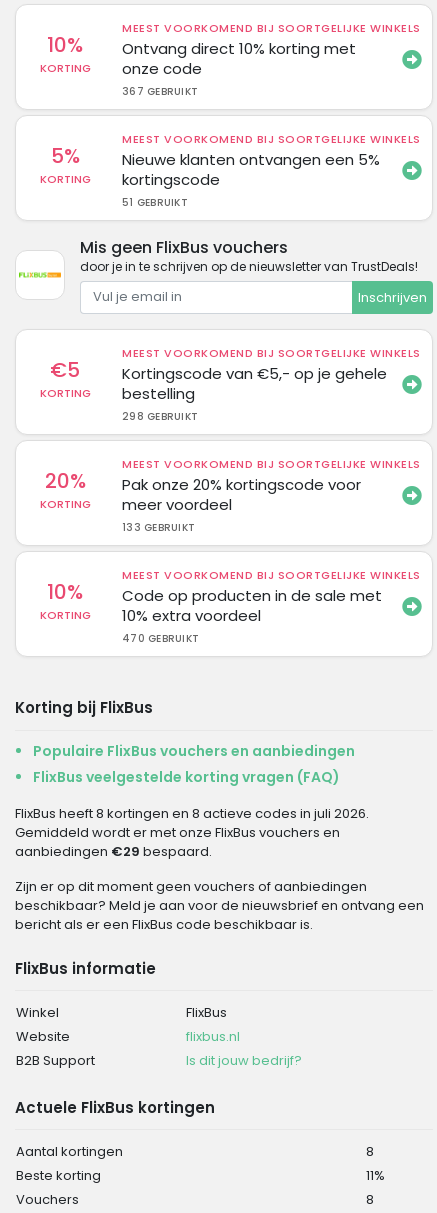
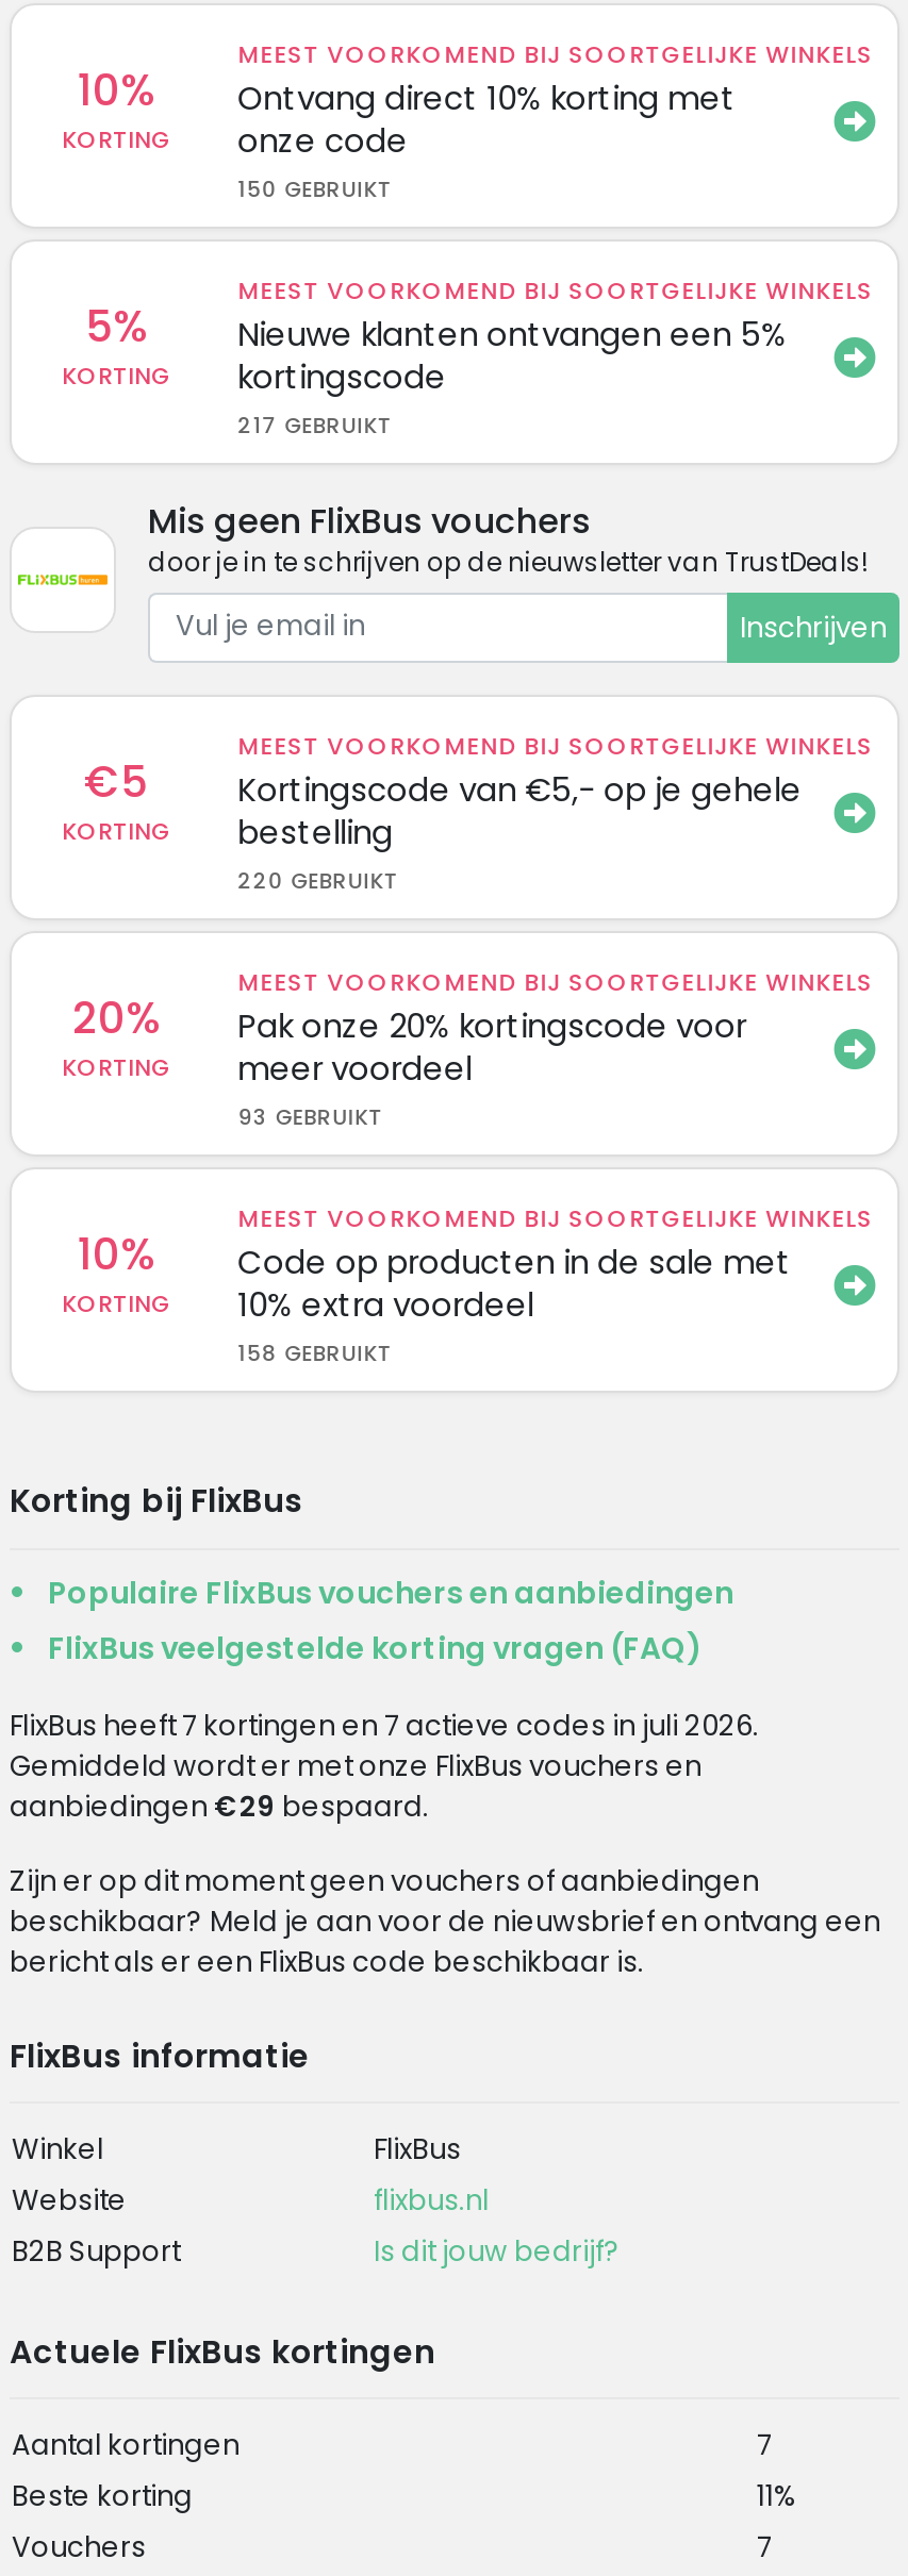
- 367 GEBRUIKT
+ 150 GEBRUIKT

- 51 GEBRUIKT
+ 217 GEBRUIKT

- 298 GEBRUIKT
+ 220 GEBRUIKT

- 133 GEBRUIKT
+ 93 GEBRUIKT

- 470 GEBRUIKT
+ 158 GEBRUIKT

- FlixBus heeft 8 kortingen en 8 actieve codes in juli 2026.
+ FlixBus heeft 7 kortingen en 7 actieve codes in juli 2026.

- 8
+ 7

- 8
+ 7
